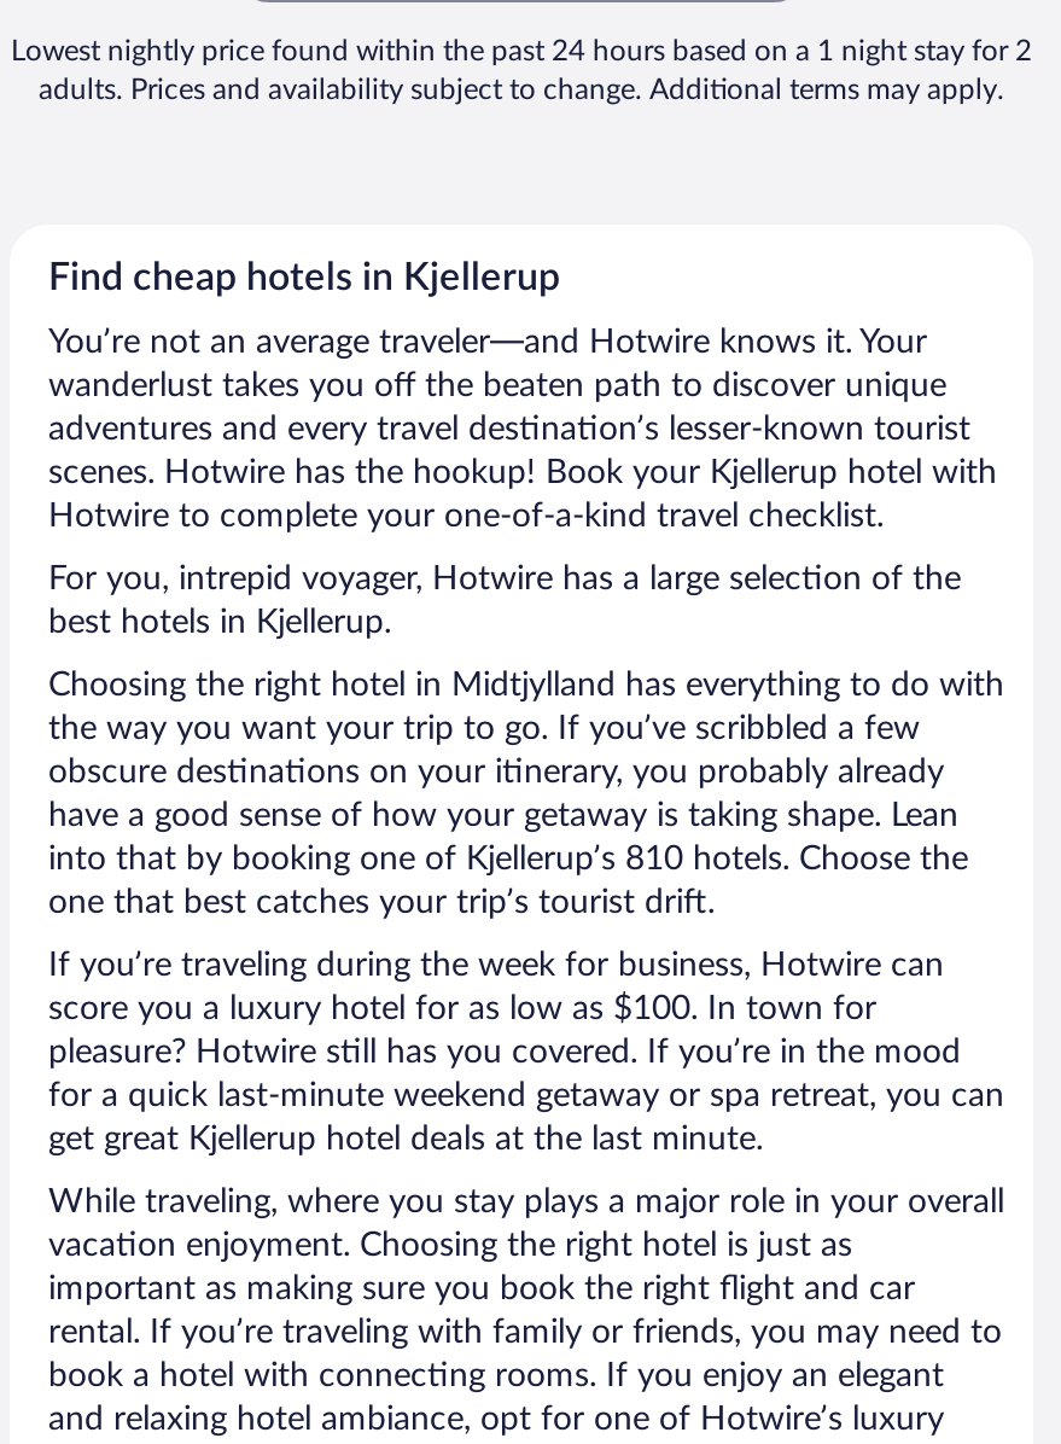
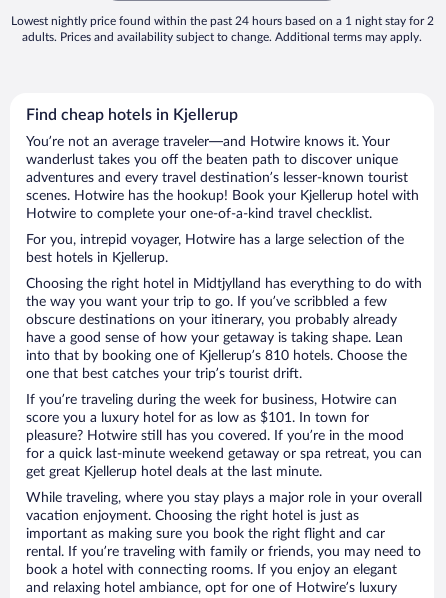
- score you a luxury hotel for as low as $100. In town for
+ score you a luxury hotel for as low as $101. In town for
